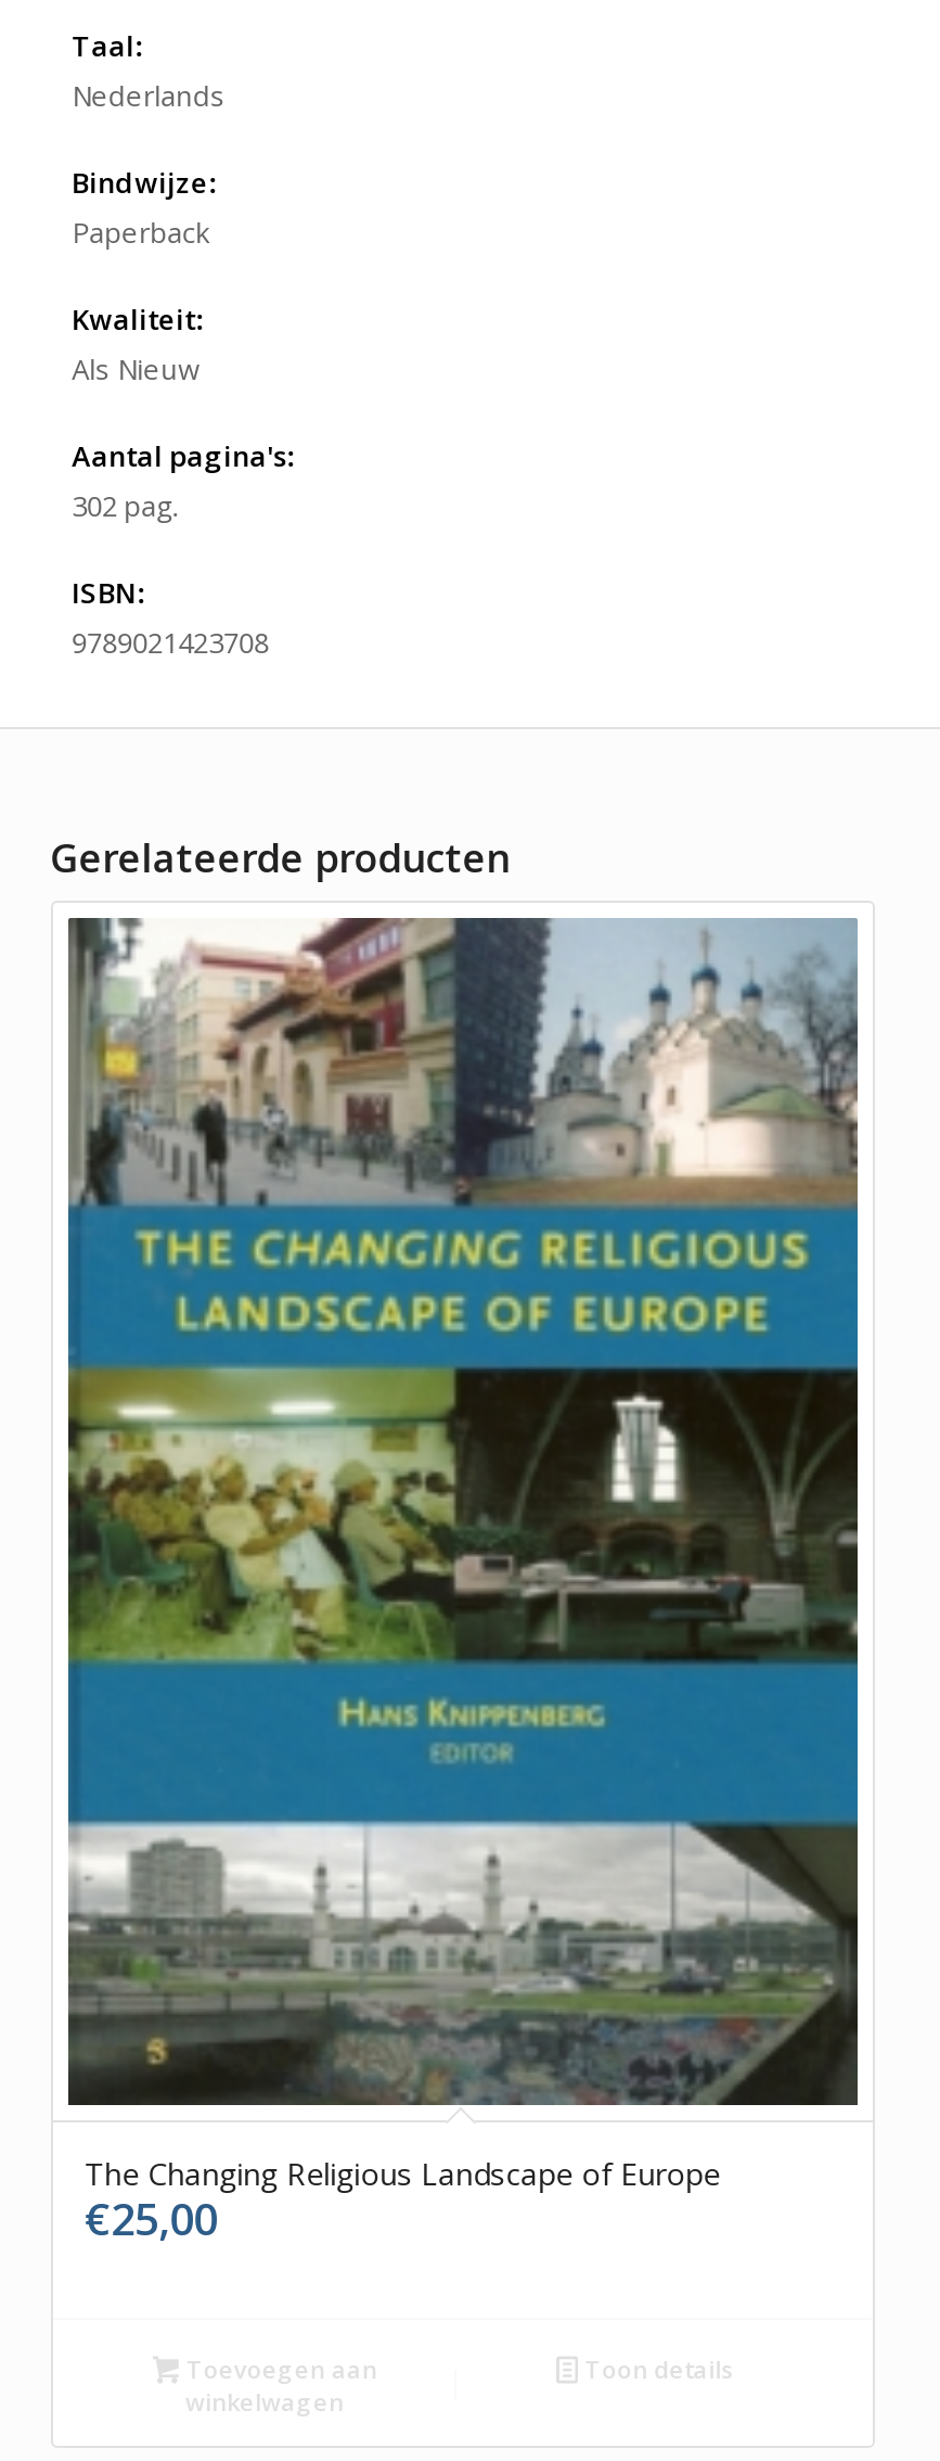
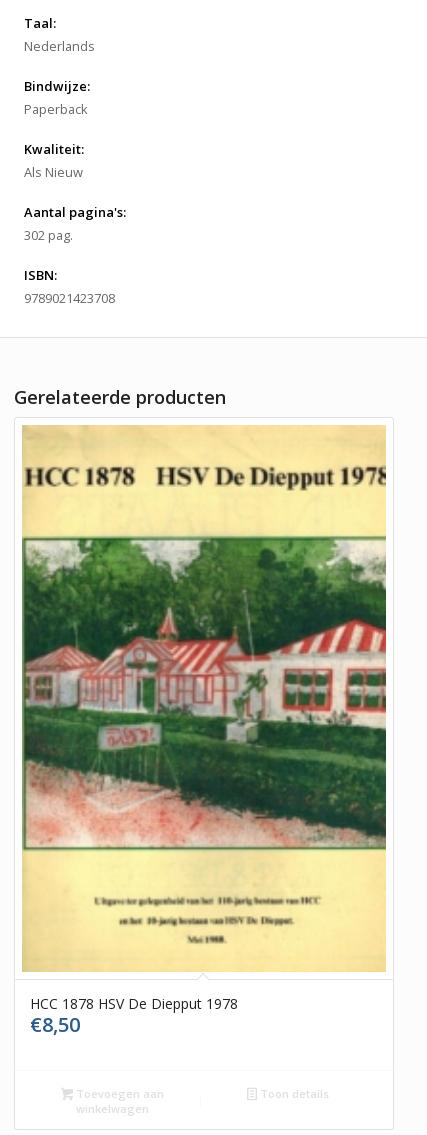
- [image]
- The Changing Religious Landscape of Europe
- €25,00
+ [image]
+ HCC 1878 HSV De Diepput 1978
+ €8,50
